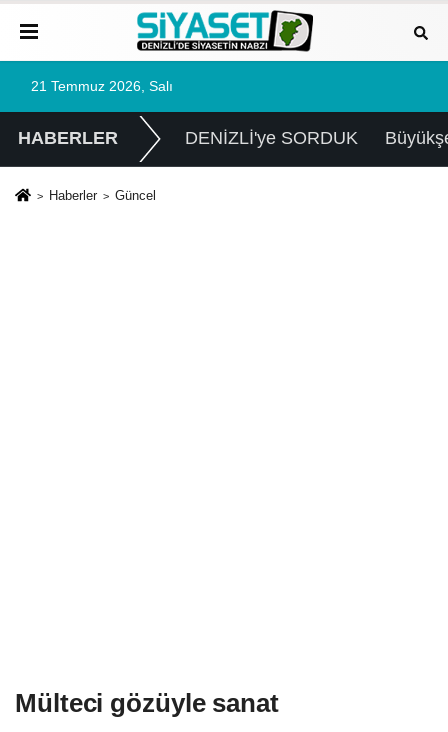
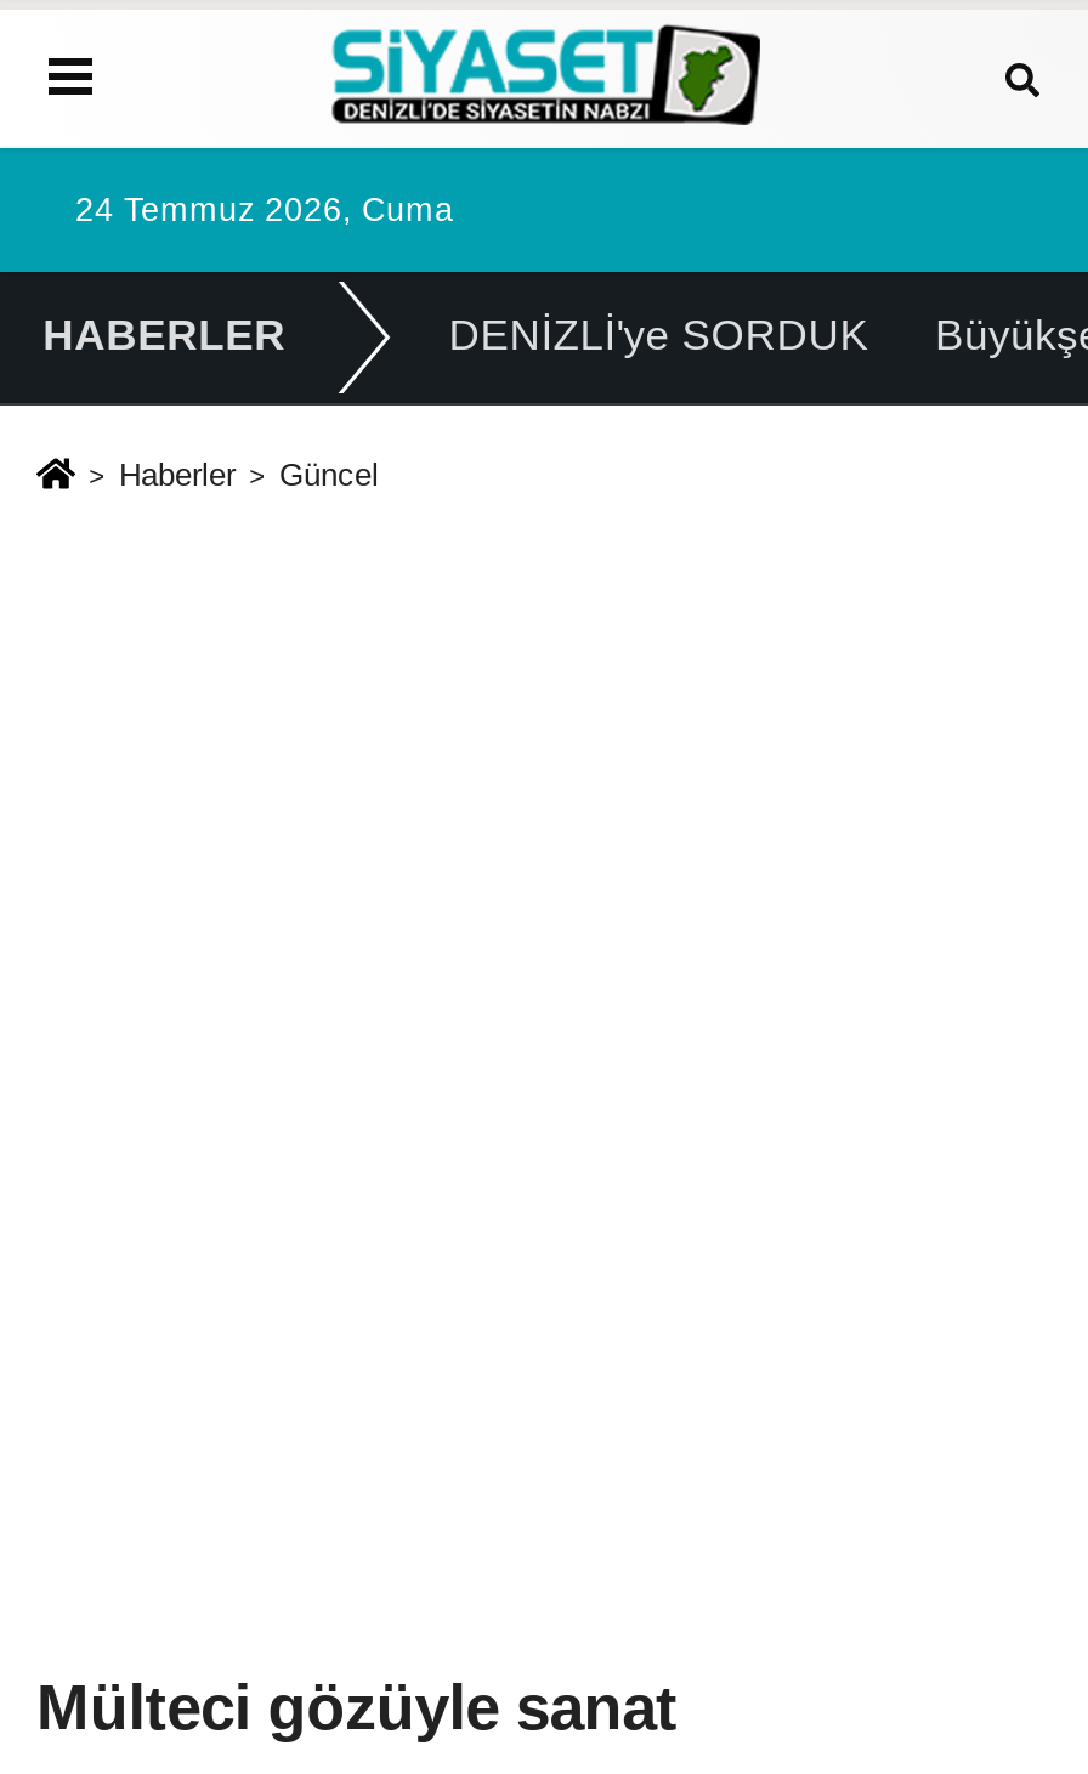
- 21 Temmuz 2026, Salı
+ 24 Temmuz 2026, Cuma
